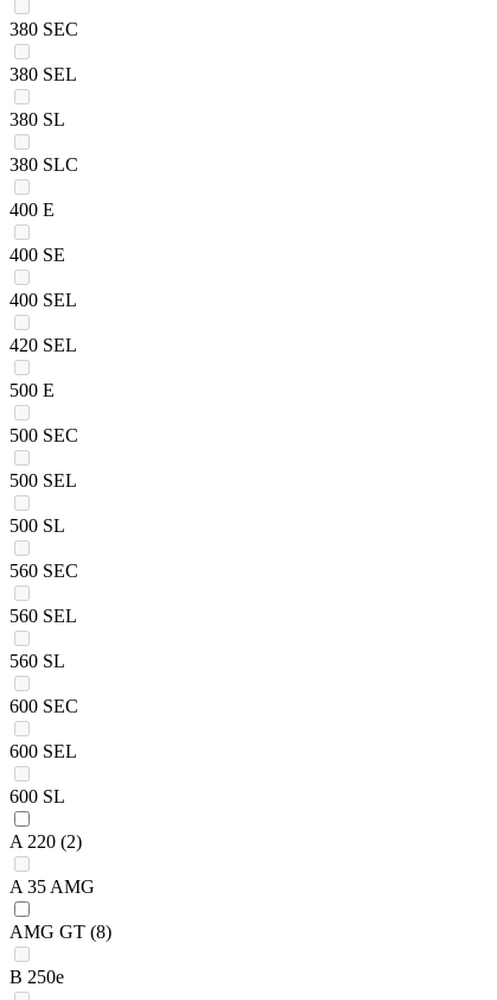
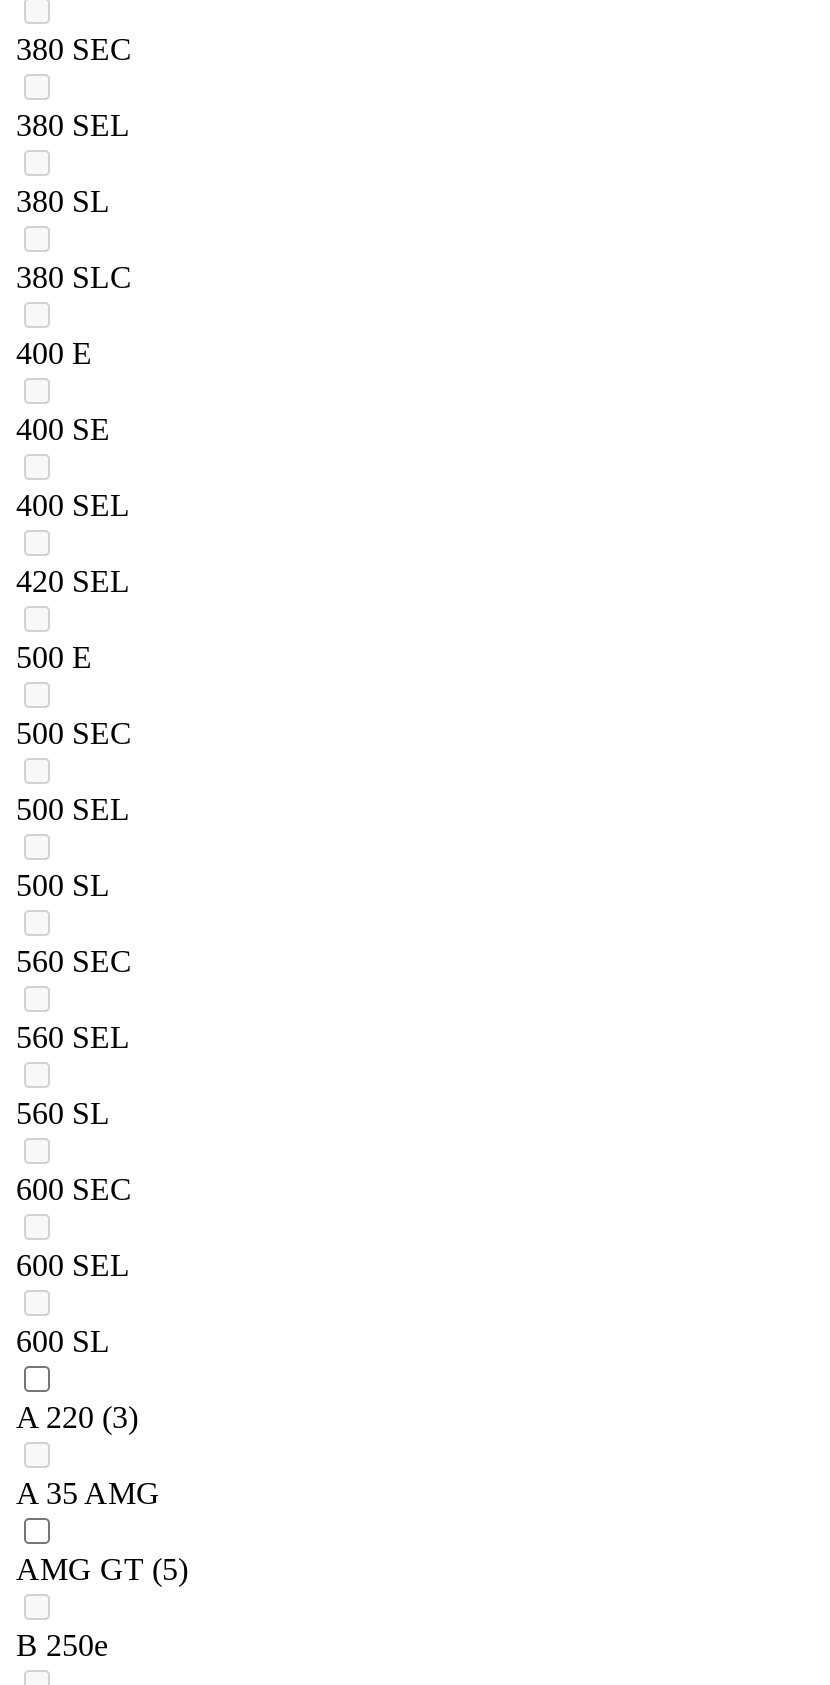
- A 220 (2)
+ A 220 (3)

- AMG GT (8)
+ AMG GT (5)
